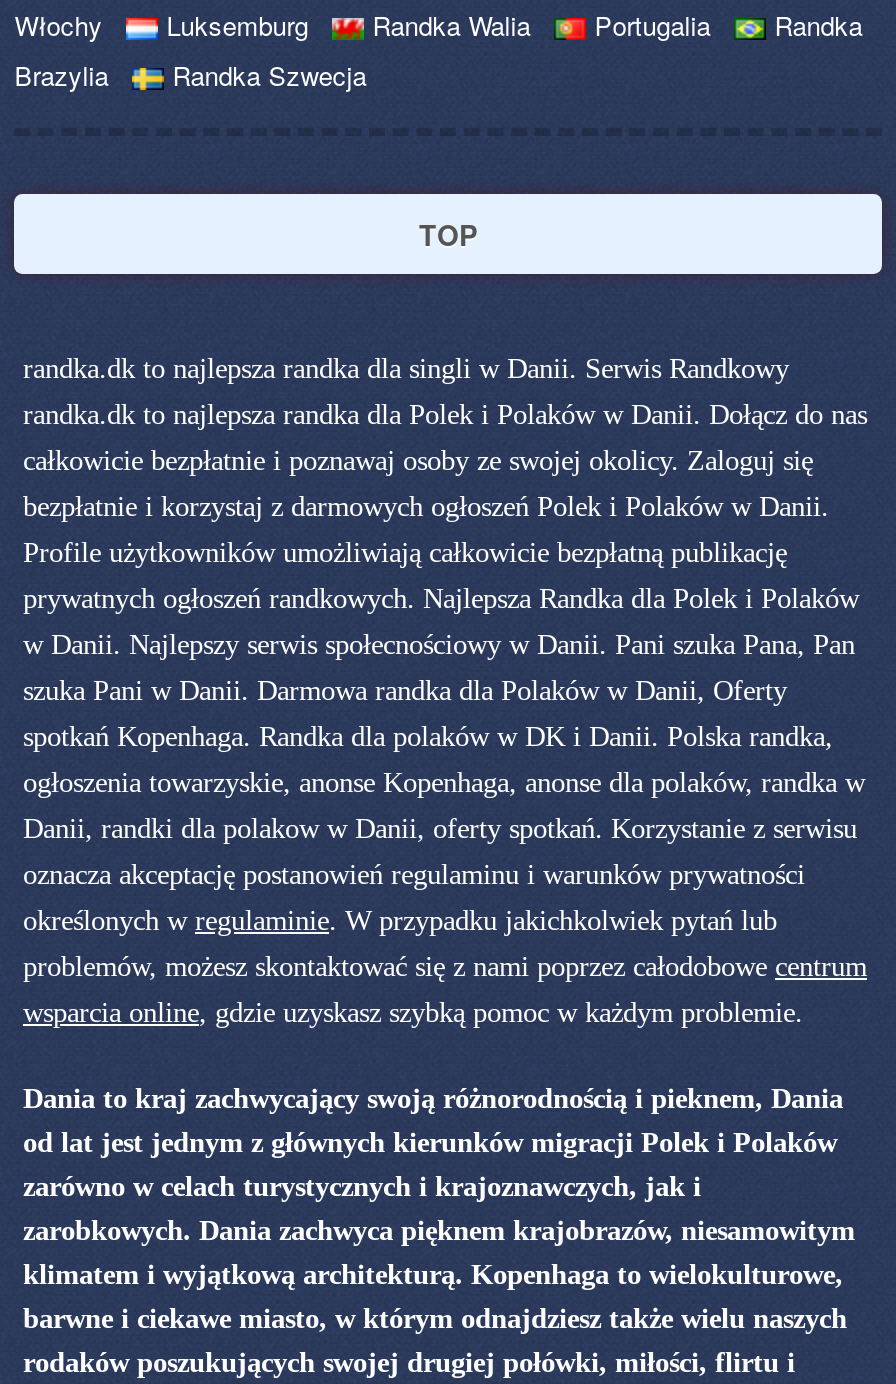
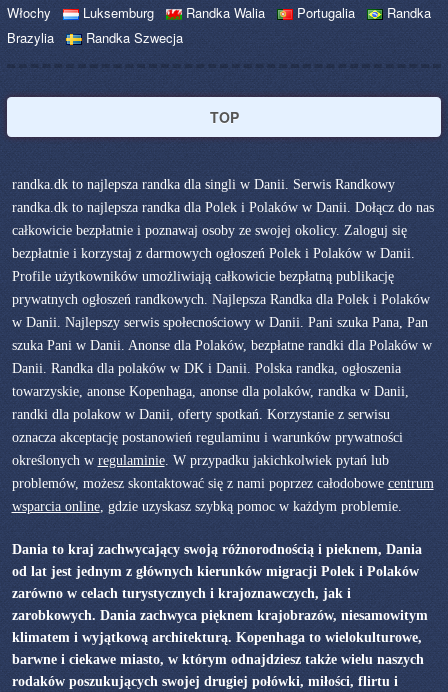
- szuka Pani w Danii. Darmowa randka dla Polaków w Danii, Oferty
- spotkań Kopenhaga. Randka dla polaków w DK i Danii. Polska randka,
- ogłoszenia towarzyskie, anonse Kopenhaga, anonse dla polaków, randka w
- Danii, randki dla polakow w Danii, oferty spotkań. Korzystanie z serwisu
+ szuka Pani w Danii. Anonse dla Polaków, bezpłatne randki dla Polaków w
+ Danii. Randka dla polaków w DK i Danii. Polska randka, ogłoszenia
+ towarzyskie, anonse Kopenhaga, anonse dla polaków, randka w Danii,
+ randki dla polakow w Danii, oferty spotkań. Korzystanie z serwisu
